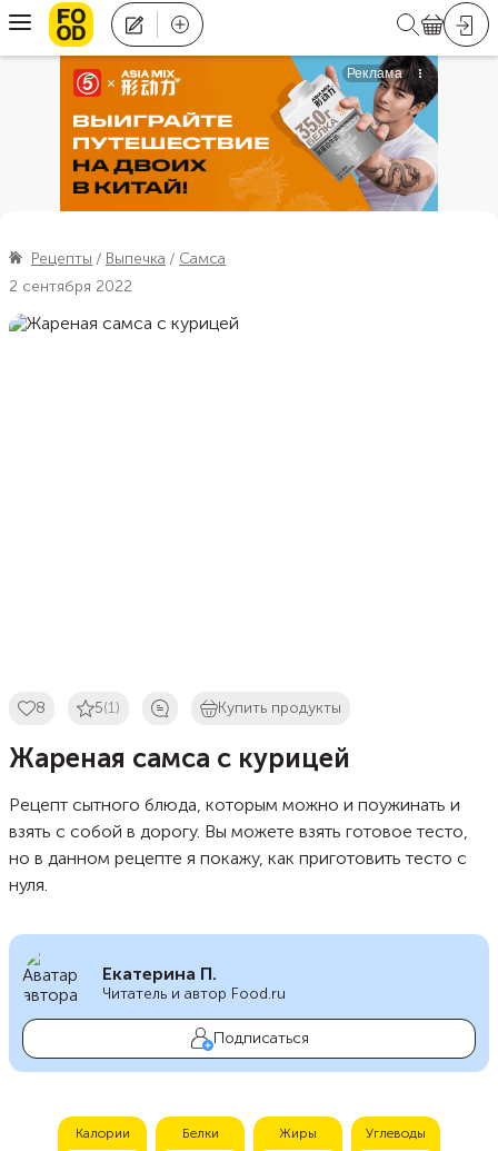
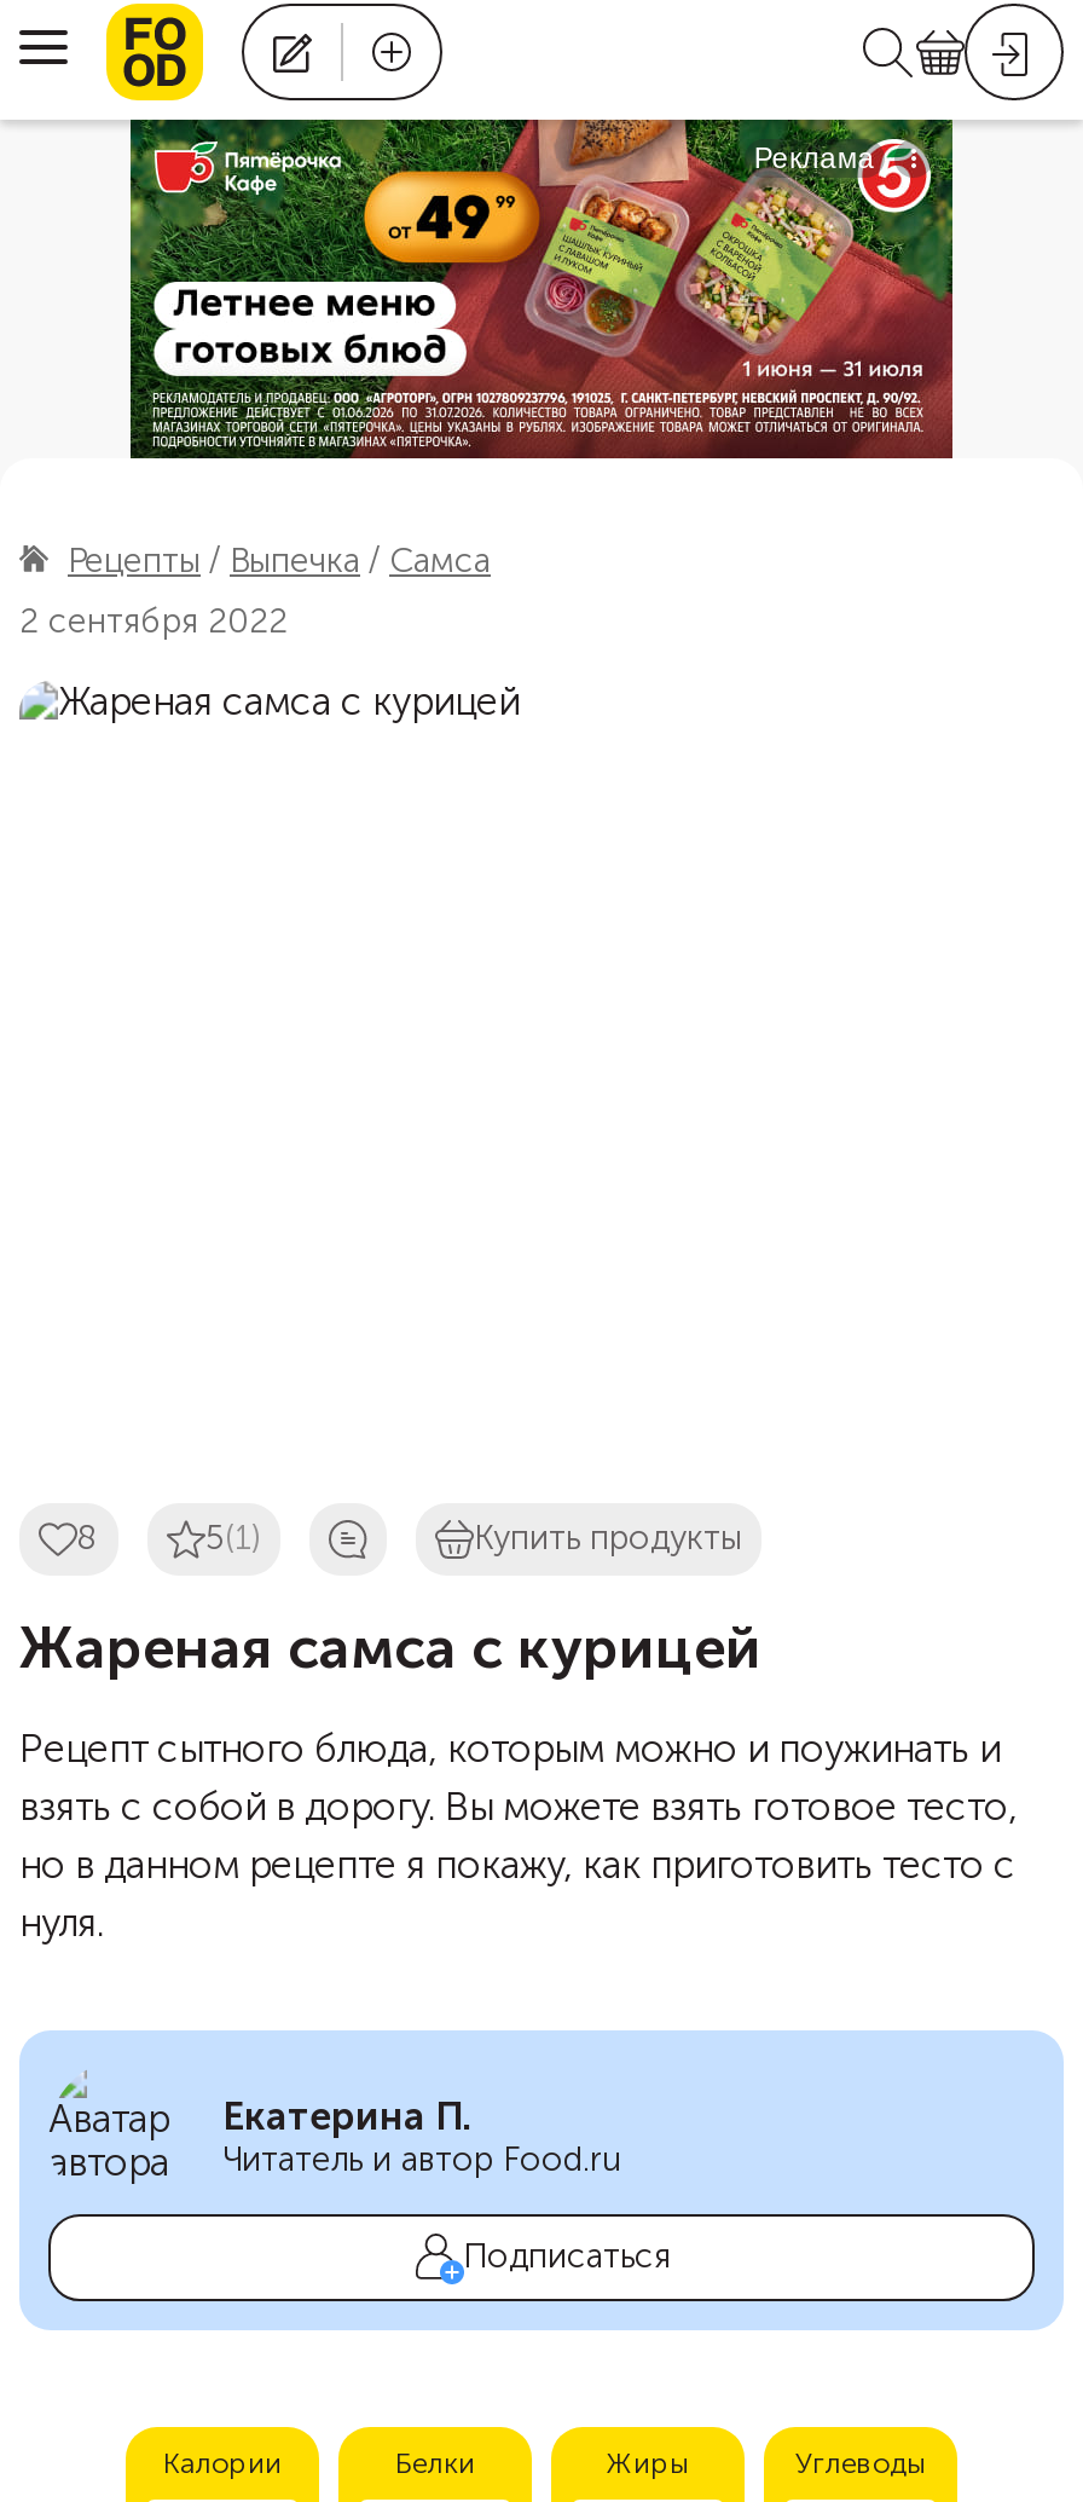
- [image]
+ [image]
